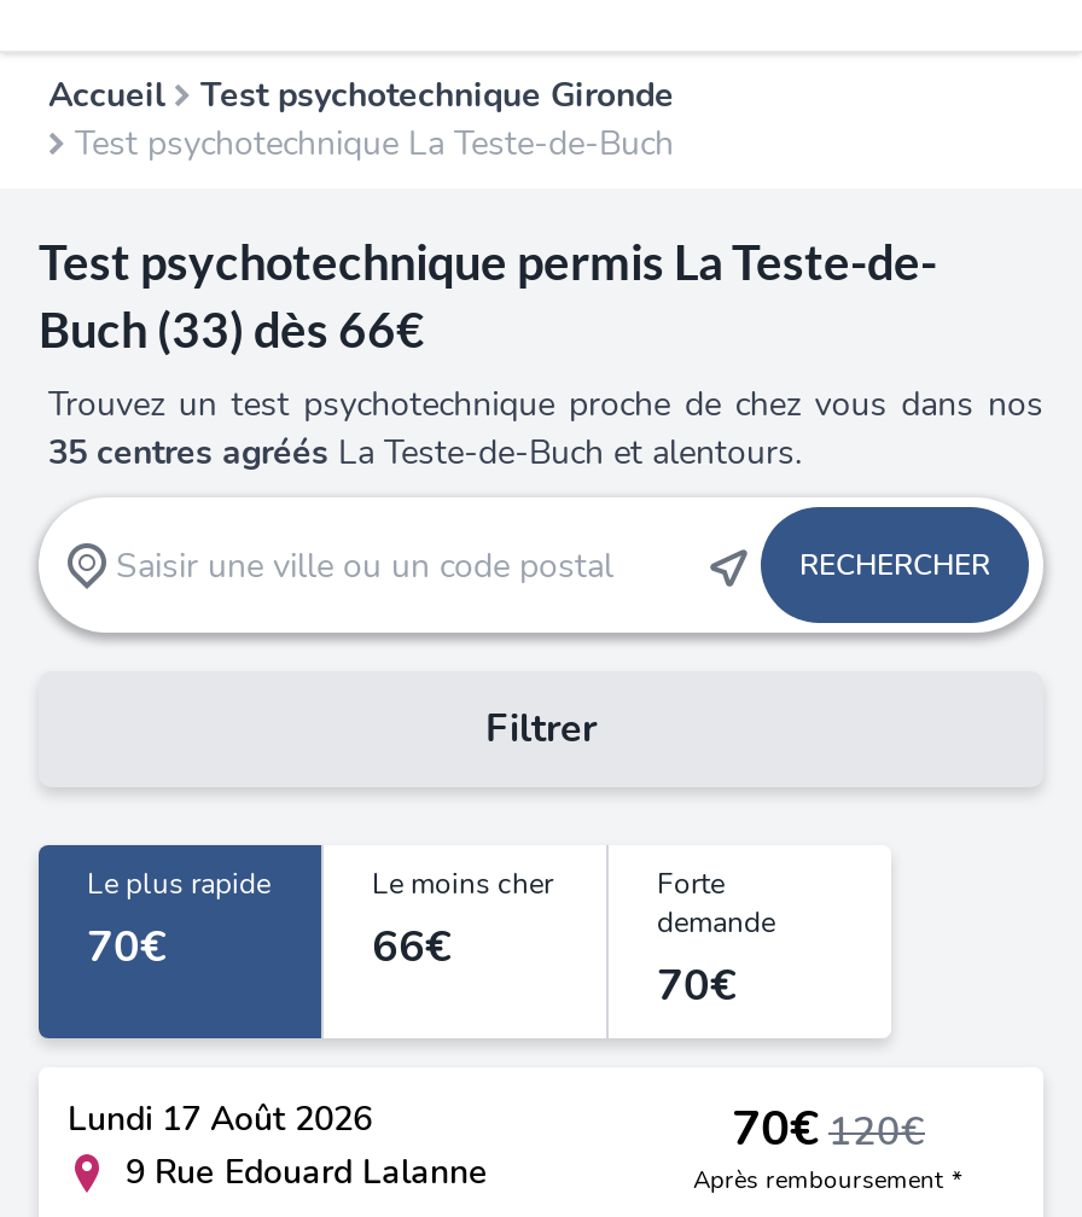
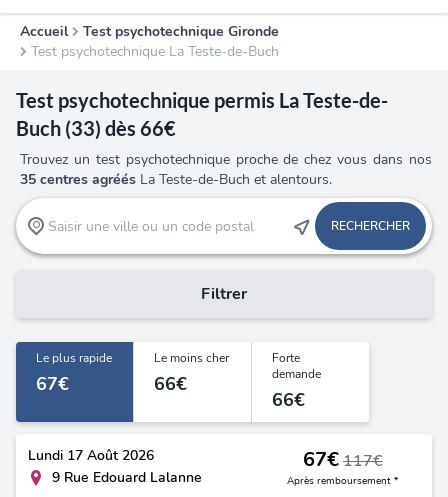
- 70€
+ 67€

- 70€
+ 66€

- 70€ 120€
+ 67€ 117€
